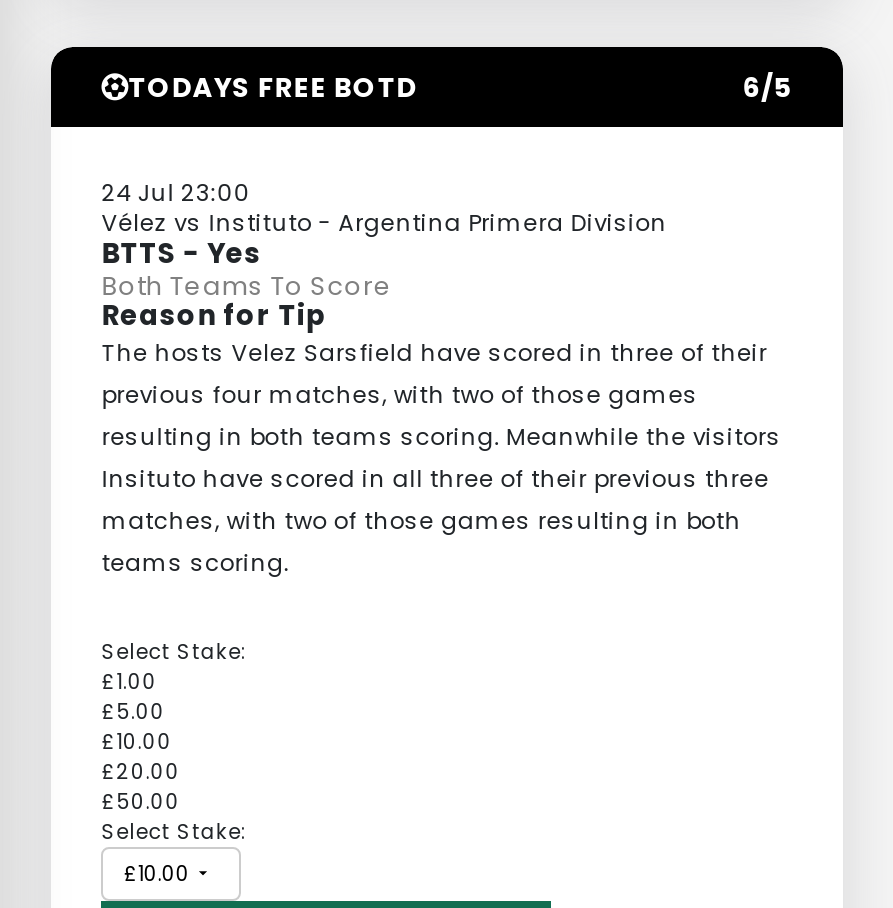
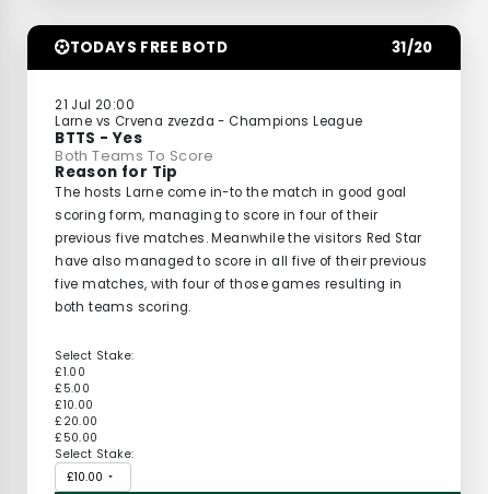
- 6/5
+ 31/20

- 24 Jul 23:00
+ 21 Jul 20:00

- Vélez vs Instituto - Argentina Primera Division
+ Larne vs Crvena zvezda - Champions League

- The hosts Velez Sarsfield have scored in three of their
- previous four matches, with two of those games
- resulting in both teams scoring. Meanwhile the visitors
- Insituto have scored in all three of their previous three
- matches, with two of those games resulting in both
- teams scoring.
+ The hosts Larne come in-to the match in good goal
+ scoring form, managing to score in four of their
+ previous five matches. Meanwhile the visitors Red Star
+ have also managed to score in all five of their previous
+ five matches, with four of those games resulting in
+ both teams scoring.
